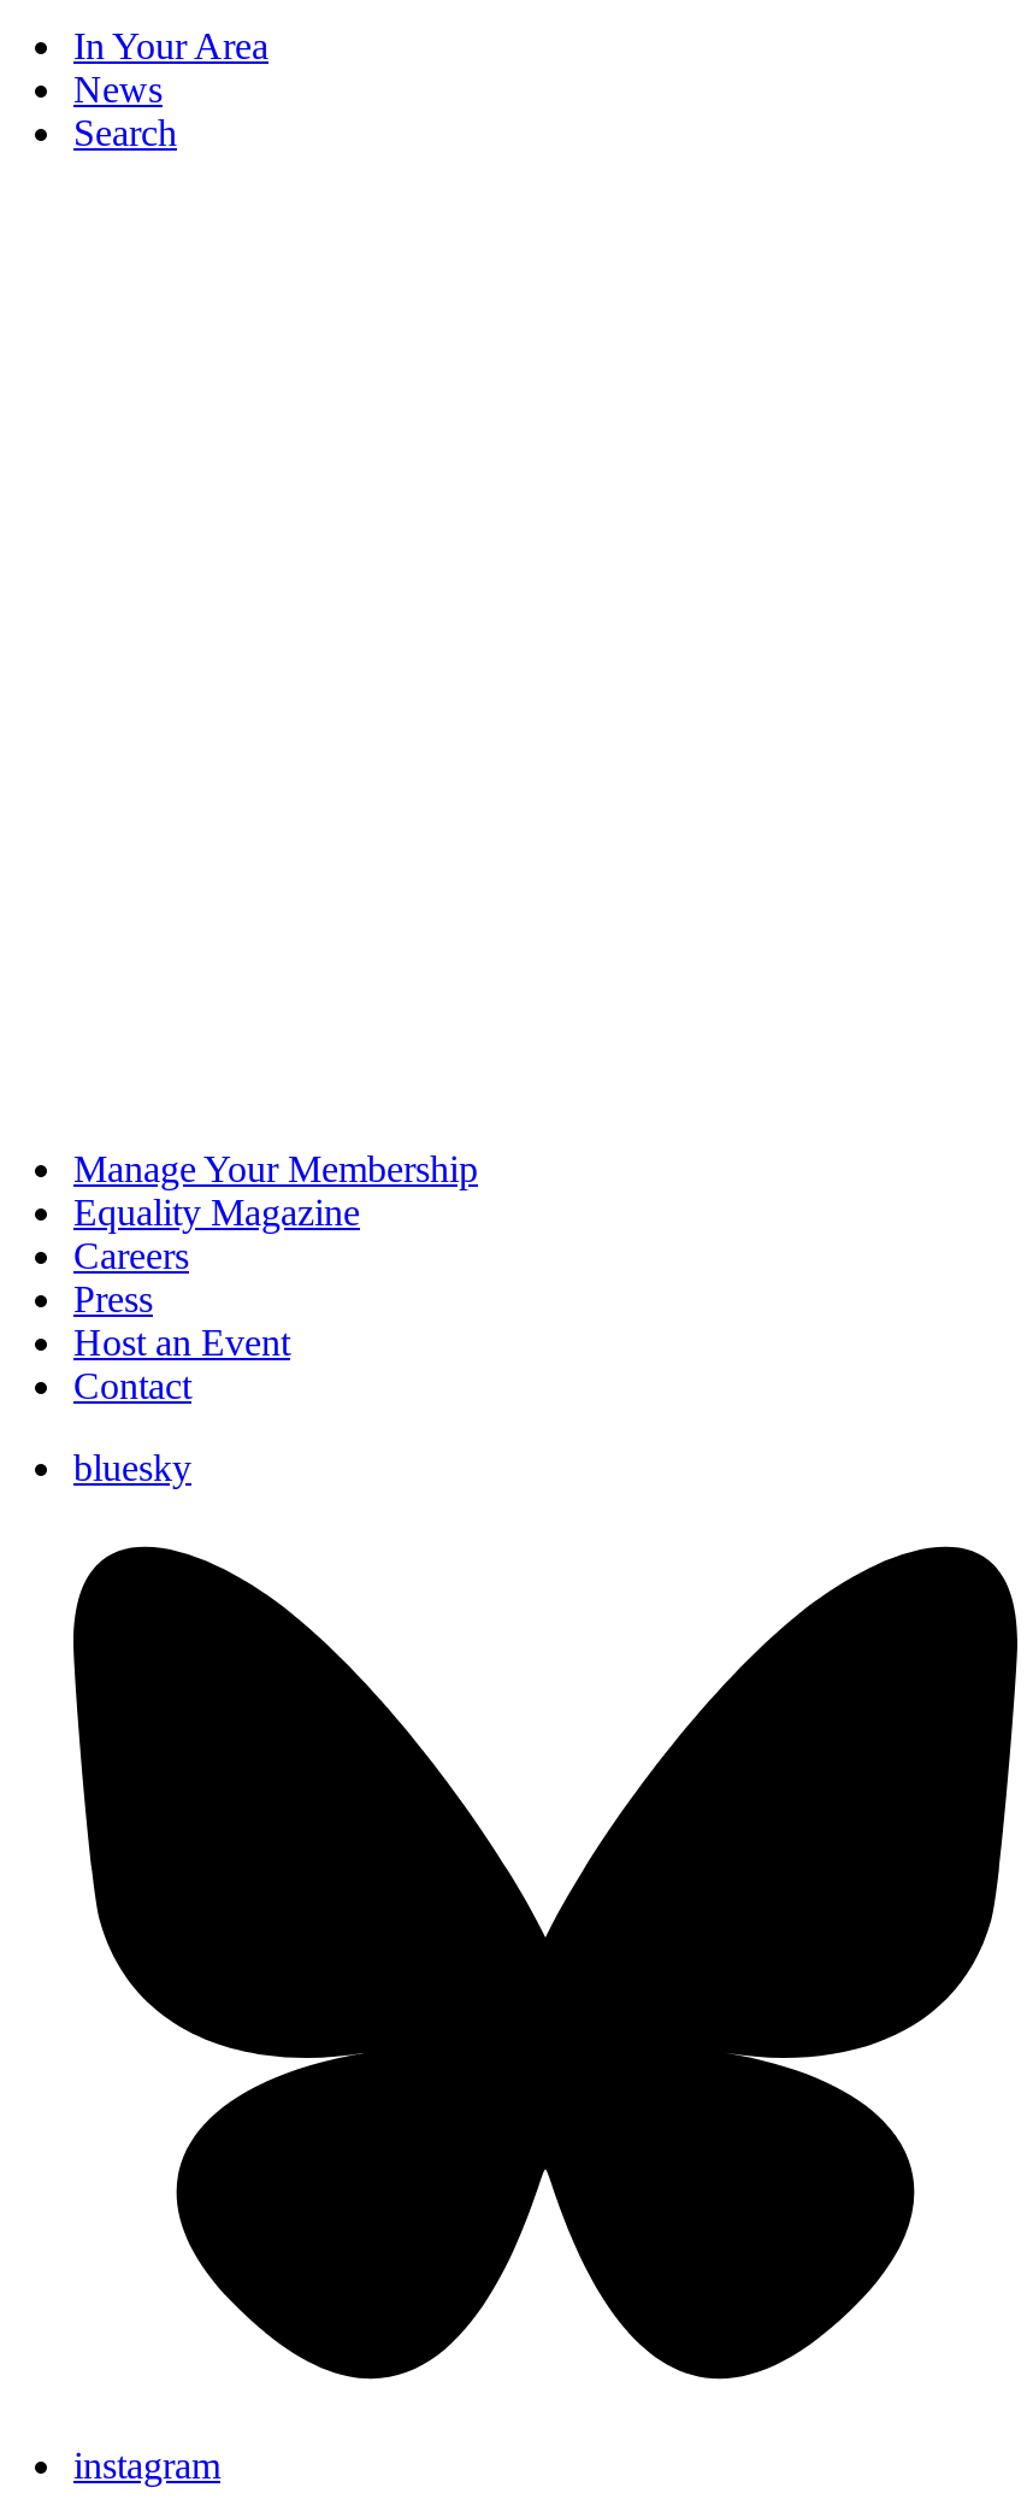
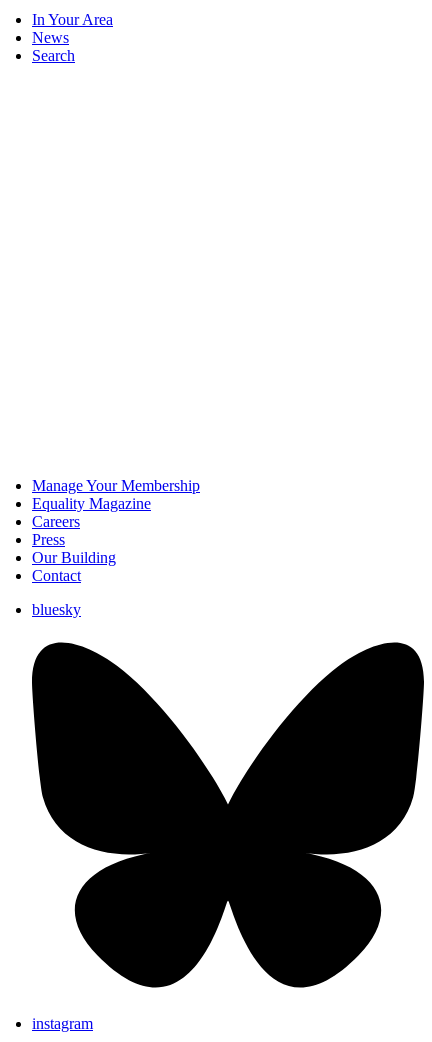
- Host an Event
+ Our Building
